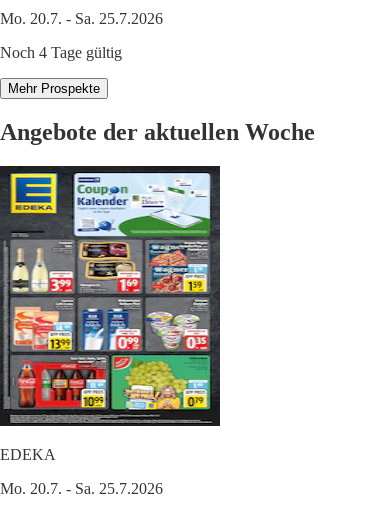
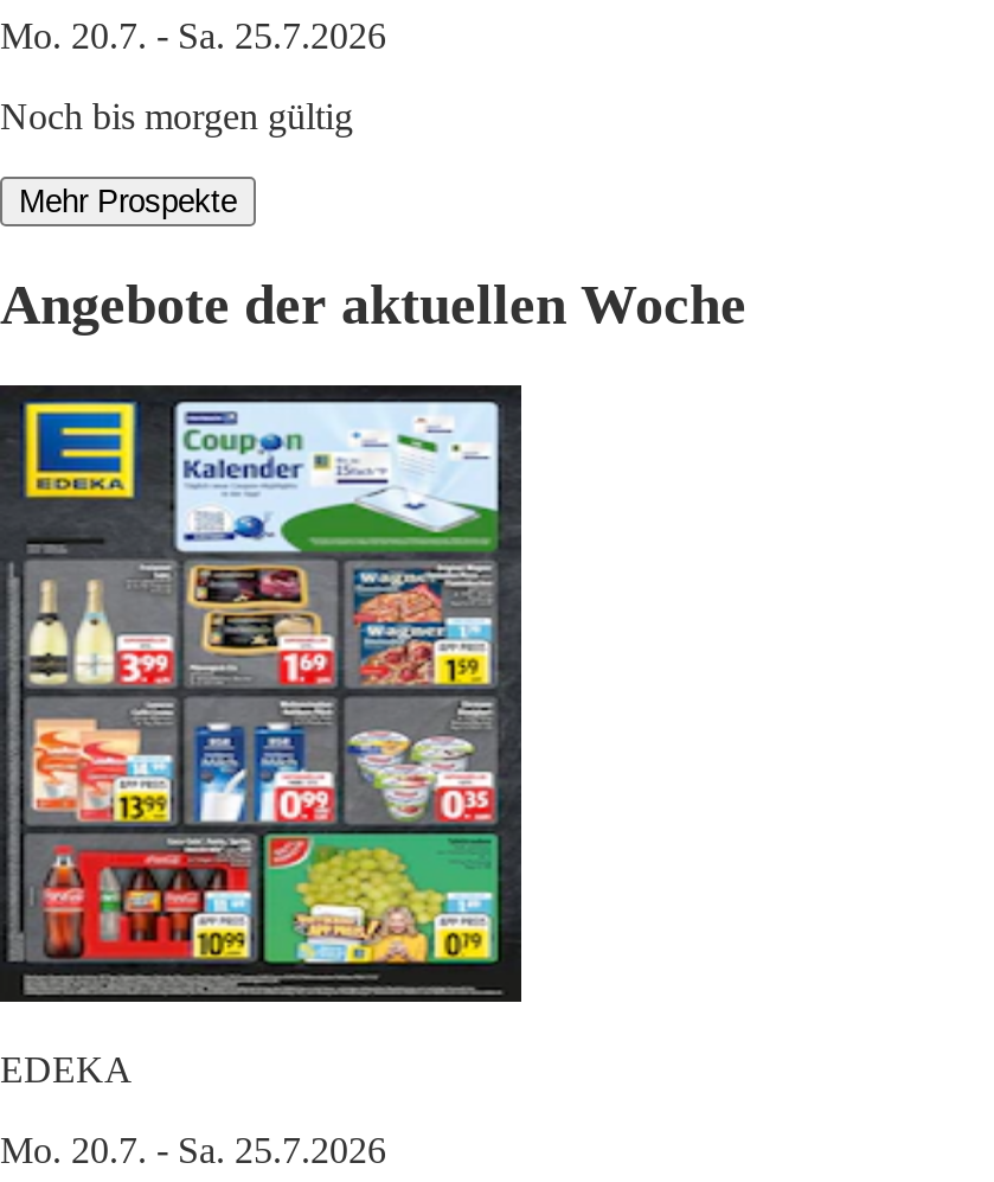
- Noch 4 Tage gültig
+ Noch bis morgen gültig
